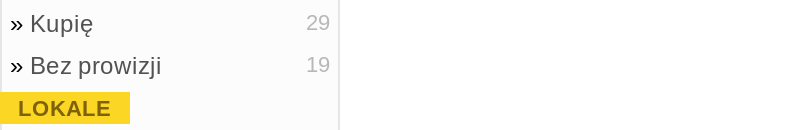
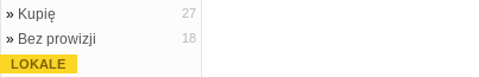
- 29
+ 27

- 19
+ 18
